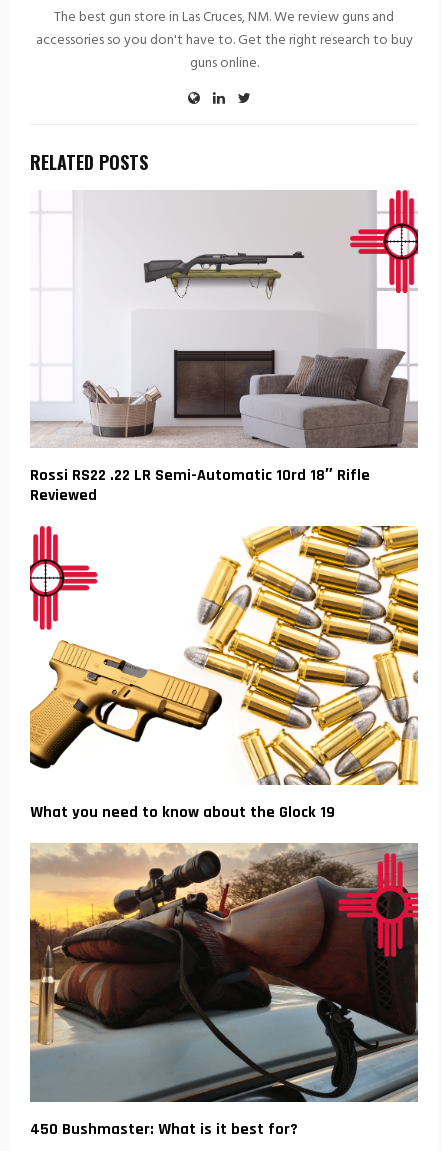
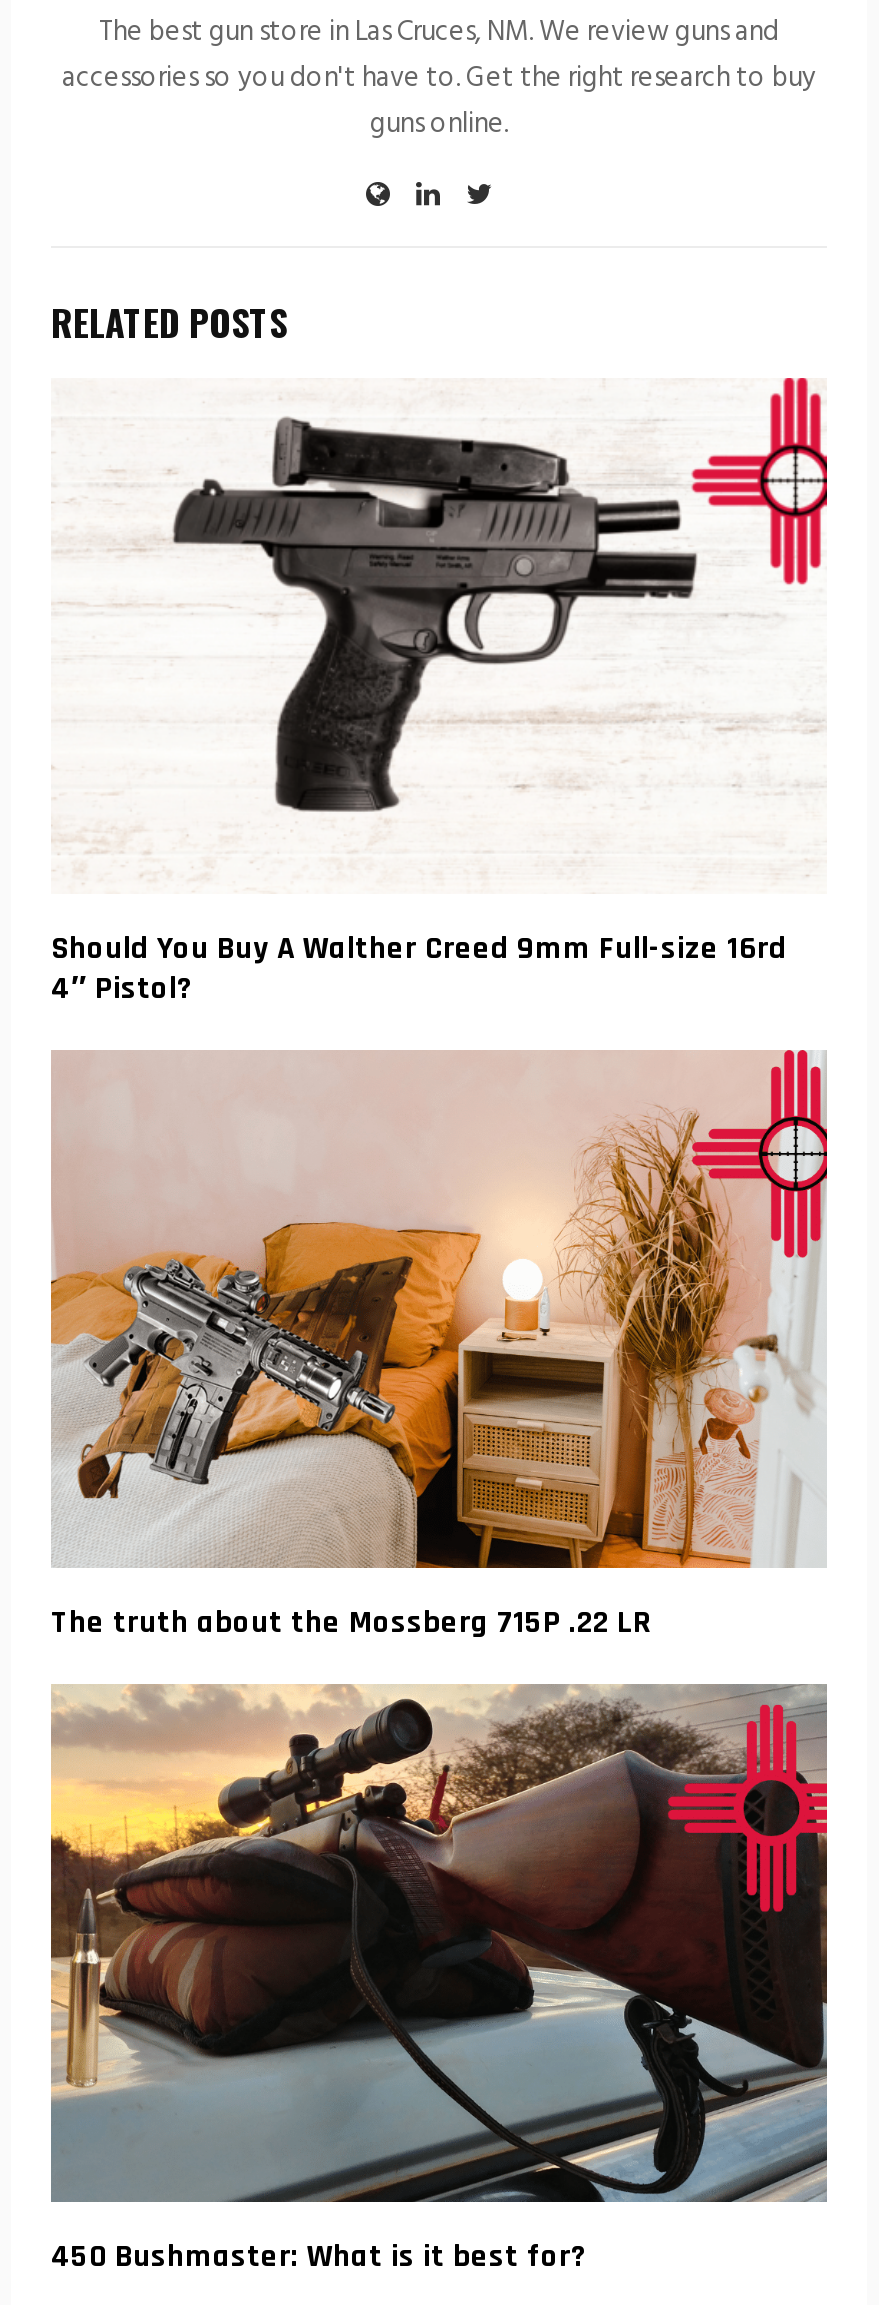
- [image]
- Rossi RS22 .22 LR Semi-Automatic 10rd 18″ Rifle
- Reviewed
+ [image]
+ Should You Buy A Walther Creed 9mm Full-size 16rd
+ 4″ Pistol?

- [image]
- What you need to know about the Glock 19
+ [image]
+ The truth about the Mossberg 715P .22 LR
